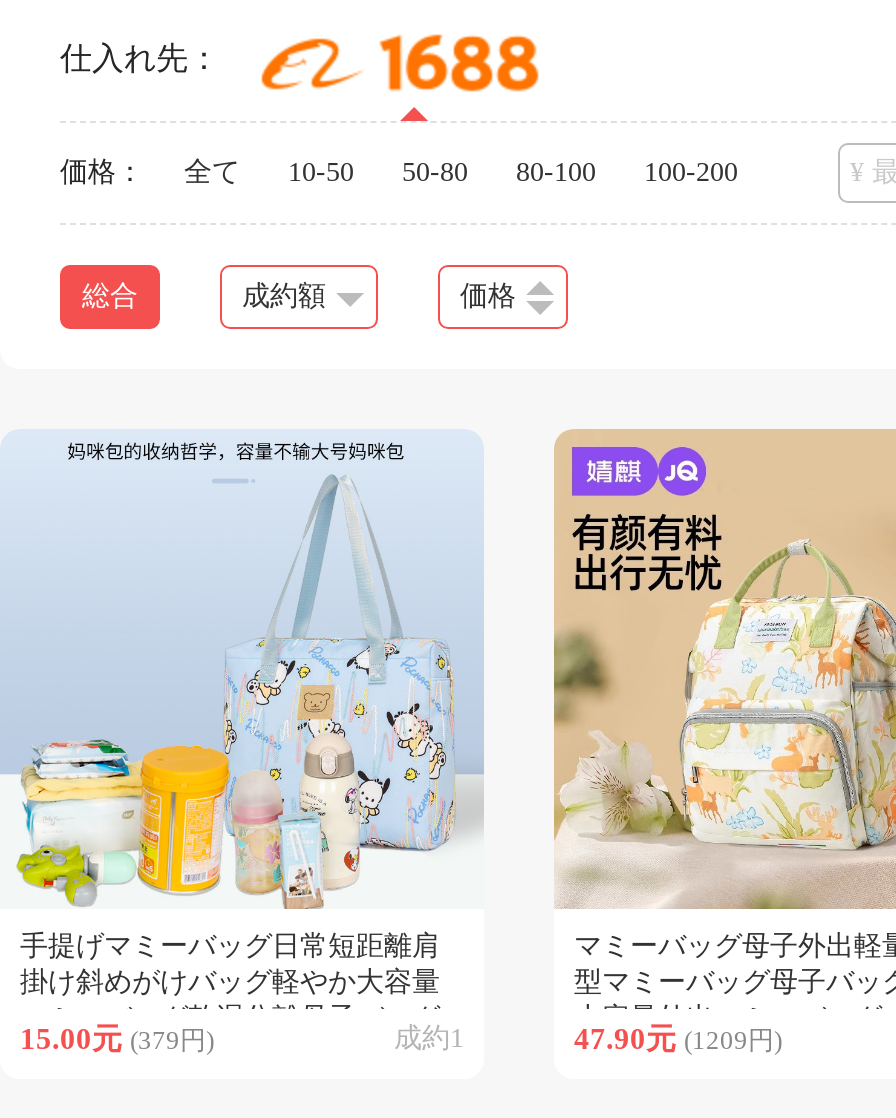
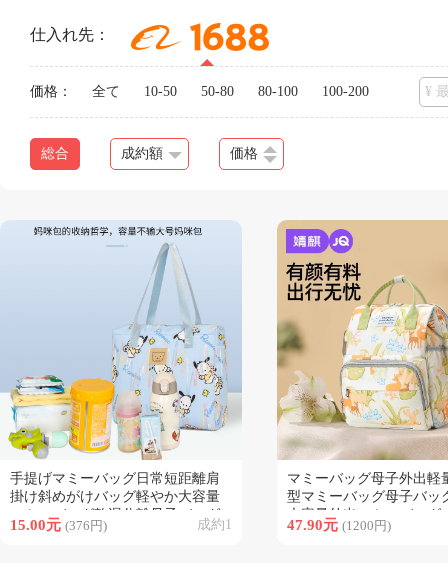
- 15.00元 (379円)
+ 15.00元 (376円)

- 47.90元 (1209円)
+ 47.90元 (1200円)
